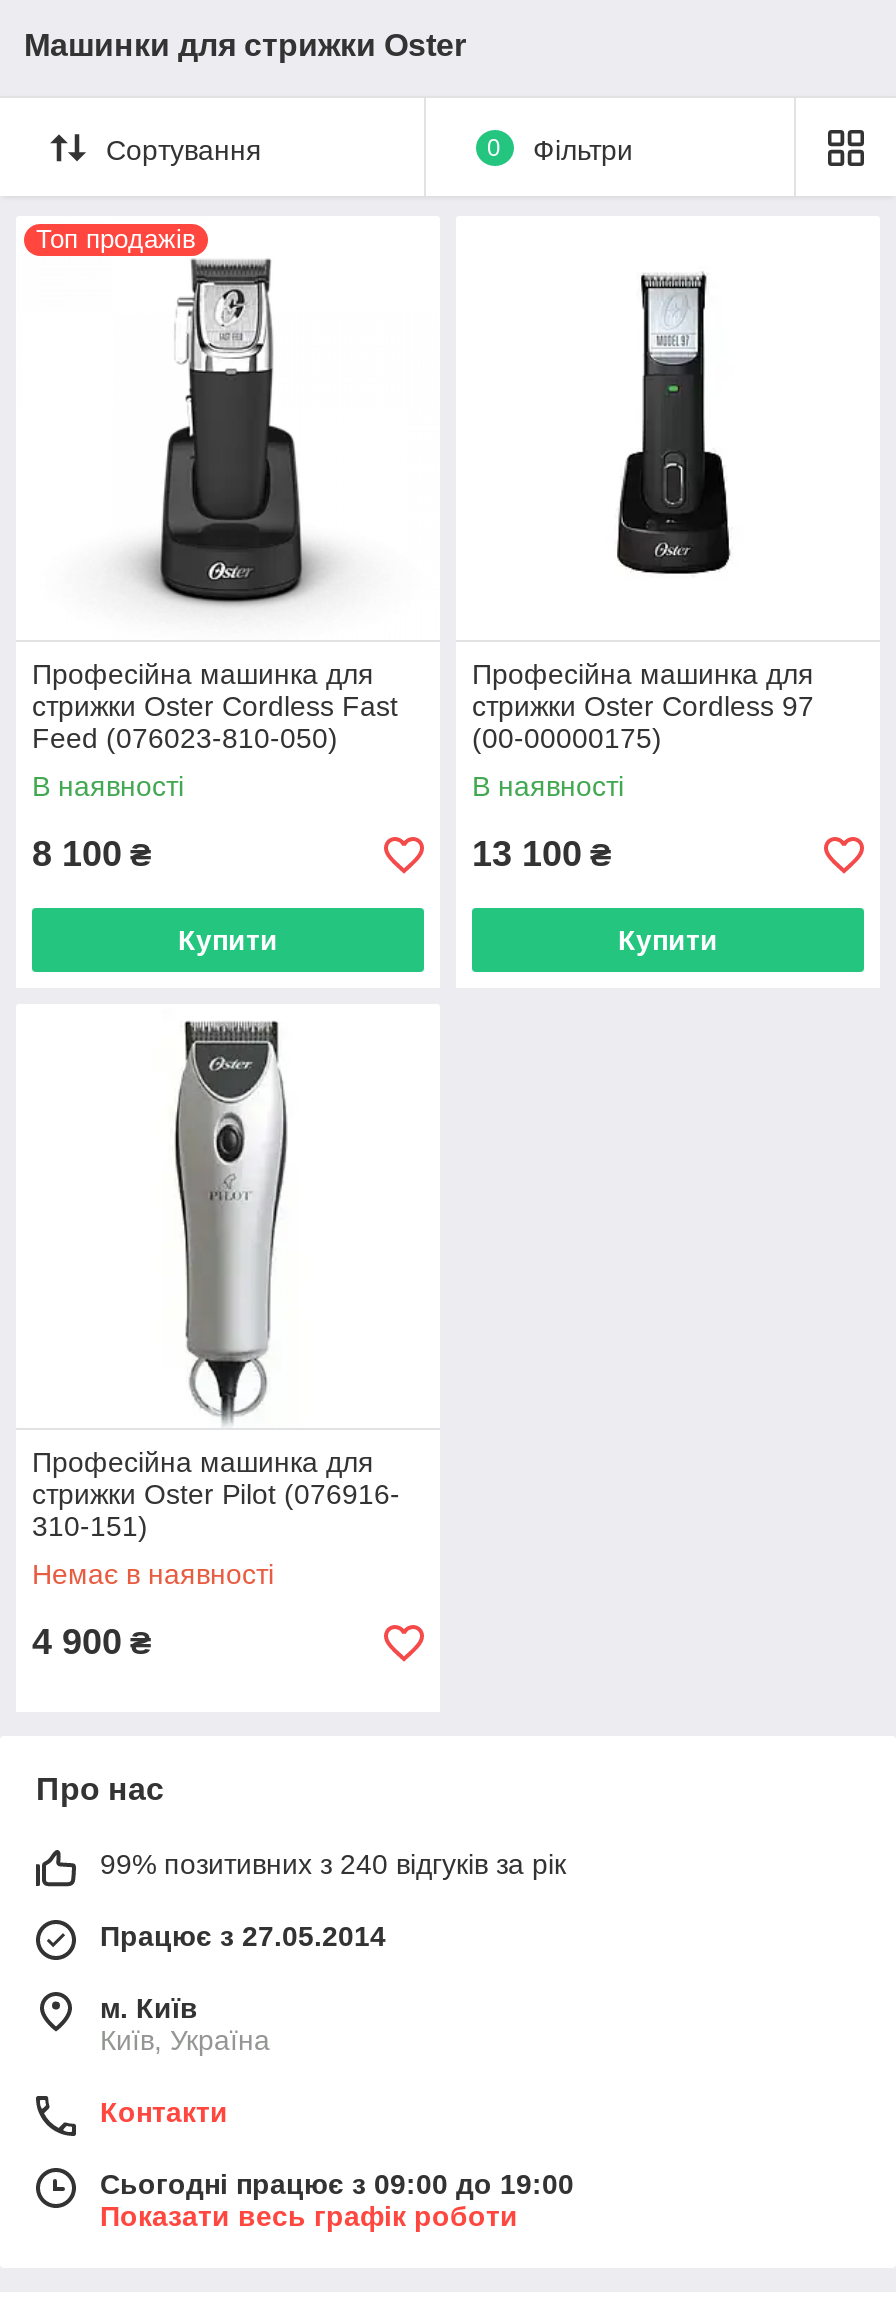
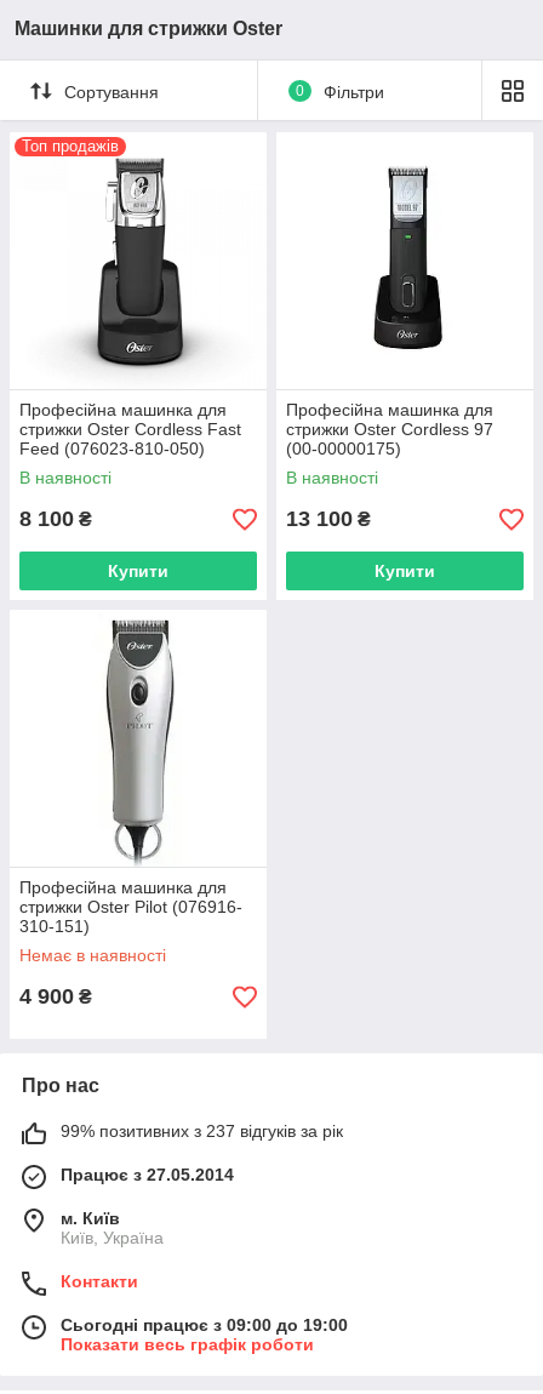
- 99% позитивних з 240 відгуків за рік
+ 99% позитивних з 237 відгуків за рік
